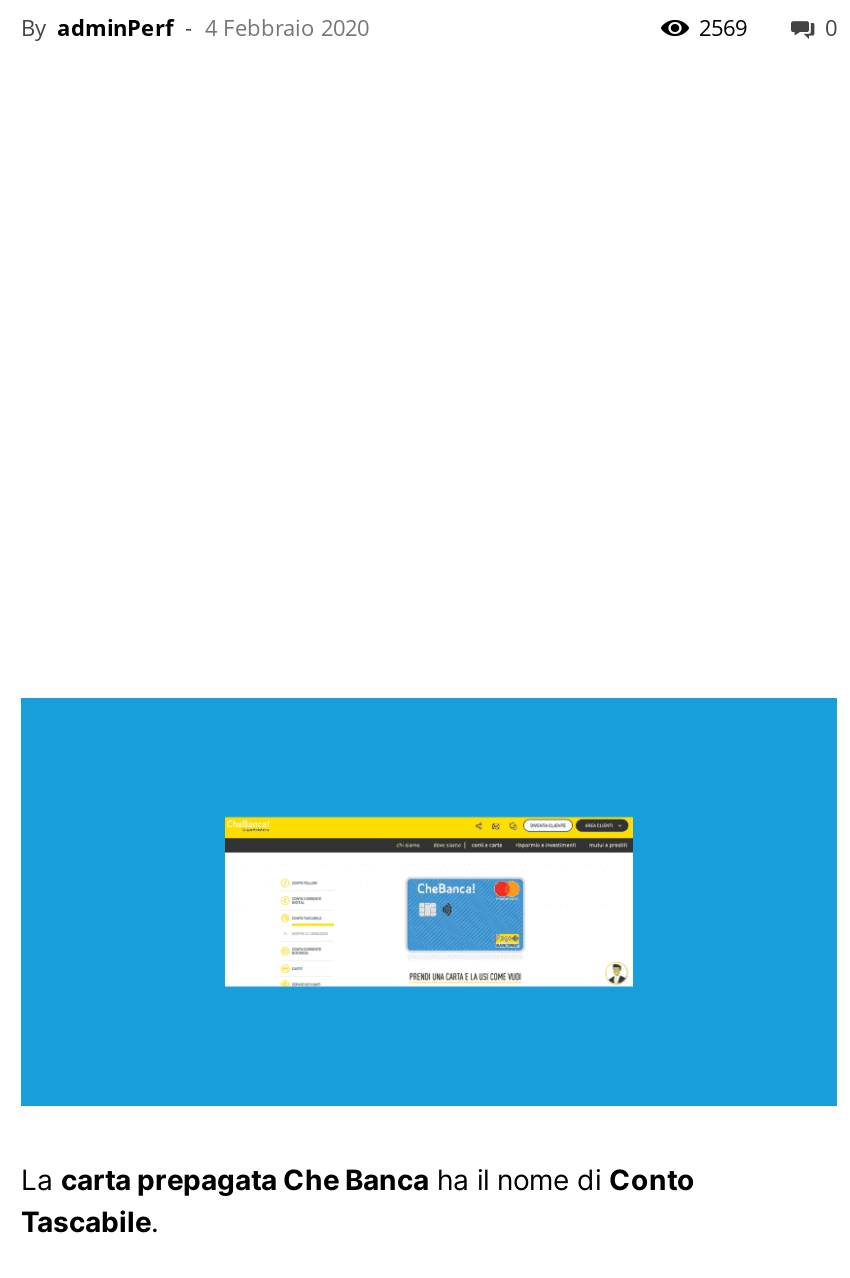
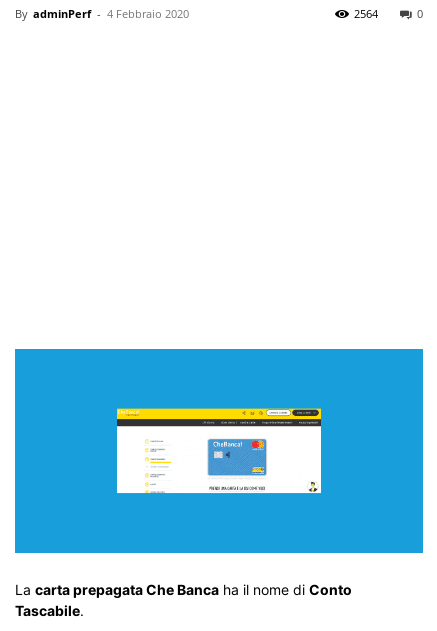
- 2569
+ 2564
